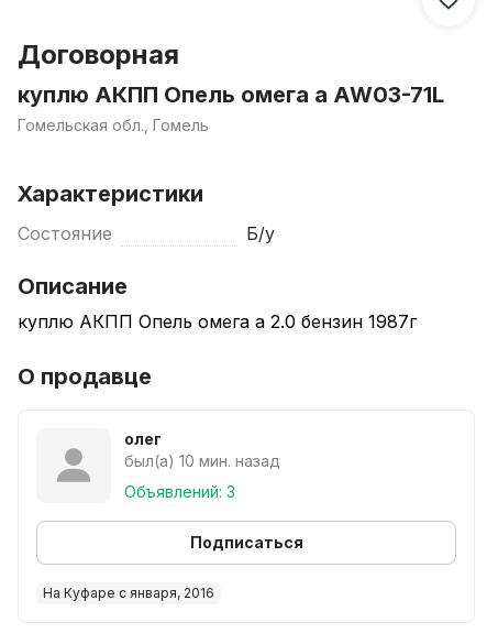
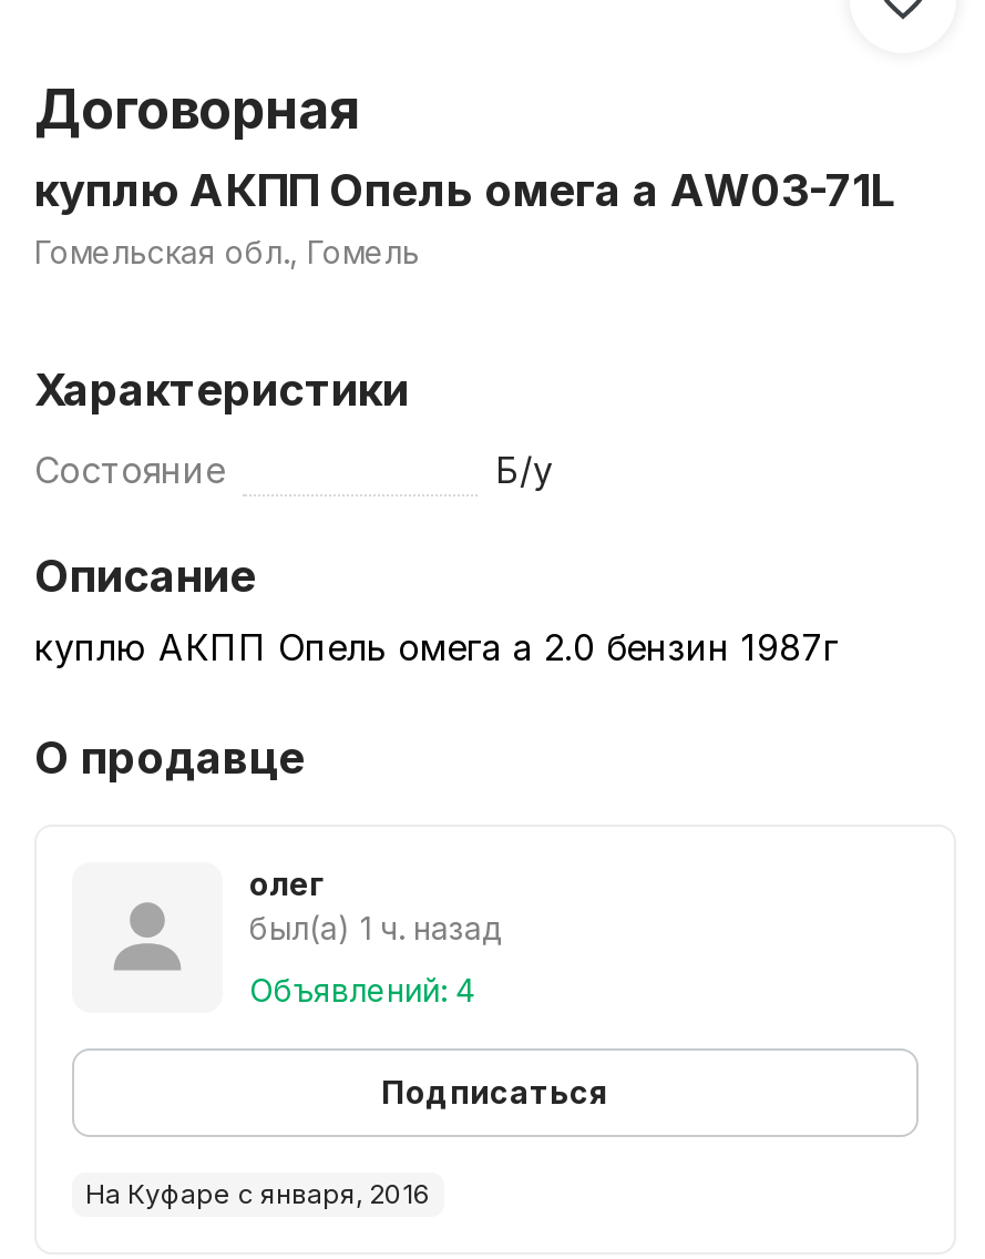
- был(а) 10 мин. назад
+ был(а) 1 ч. назад

- Объявлений: 3
+ Объявлений: 4
